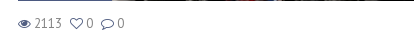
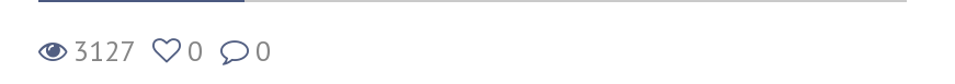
- 2113 0 0
+ 3127 0 0
